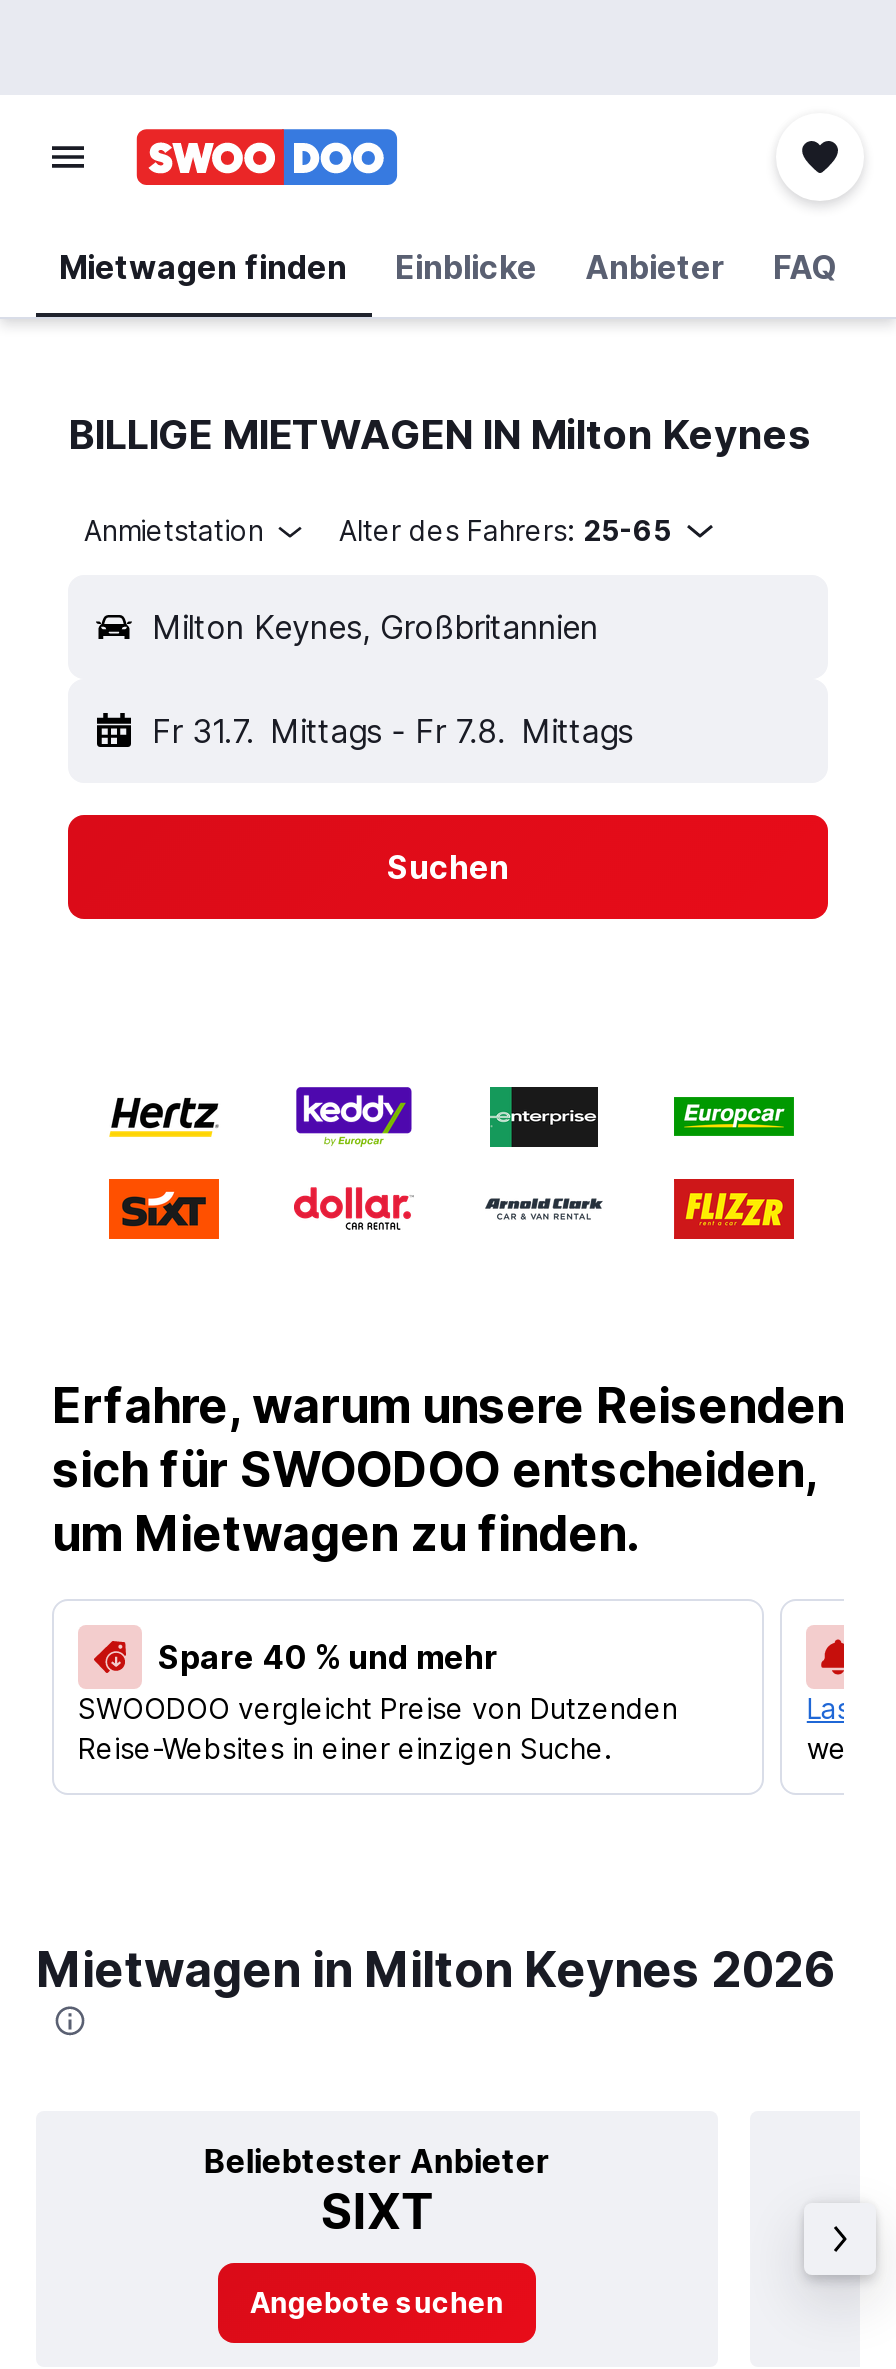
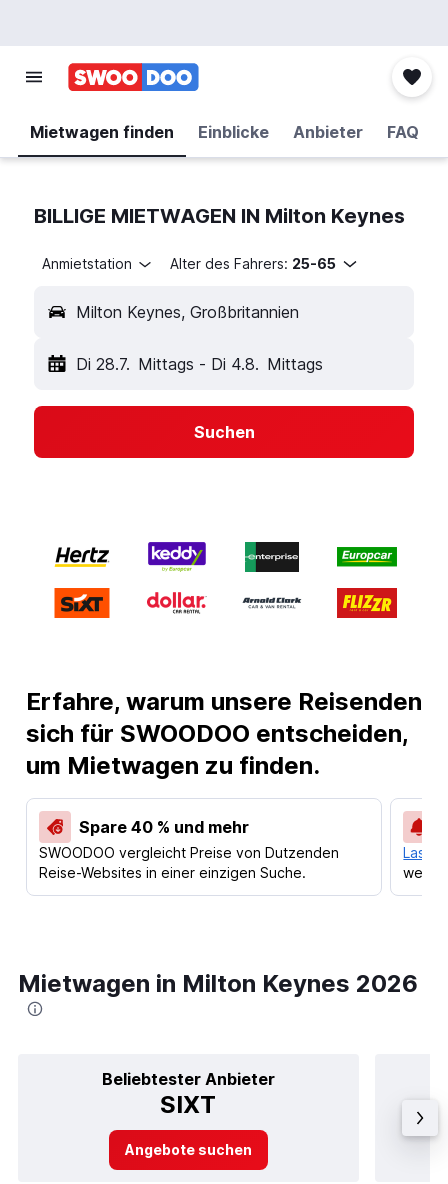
- Fr 31.7. Mittags - Fr 7.8. Mittags
+ Di 28.7. Mittags - Di 4.8. Mittags
